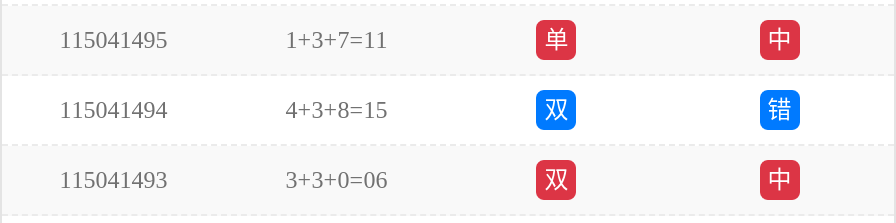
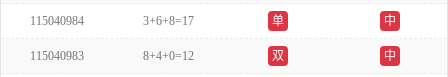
- 115041495
+ 115040984

- 1+3+7=11
+ 3+6+8=17

- 115041494
- 4+3+8=15
- 双
- 错
- 115041493
- 3+3+0=06
+ 115040983
+ 8+4+0=12
